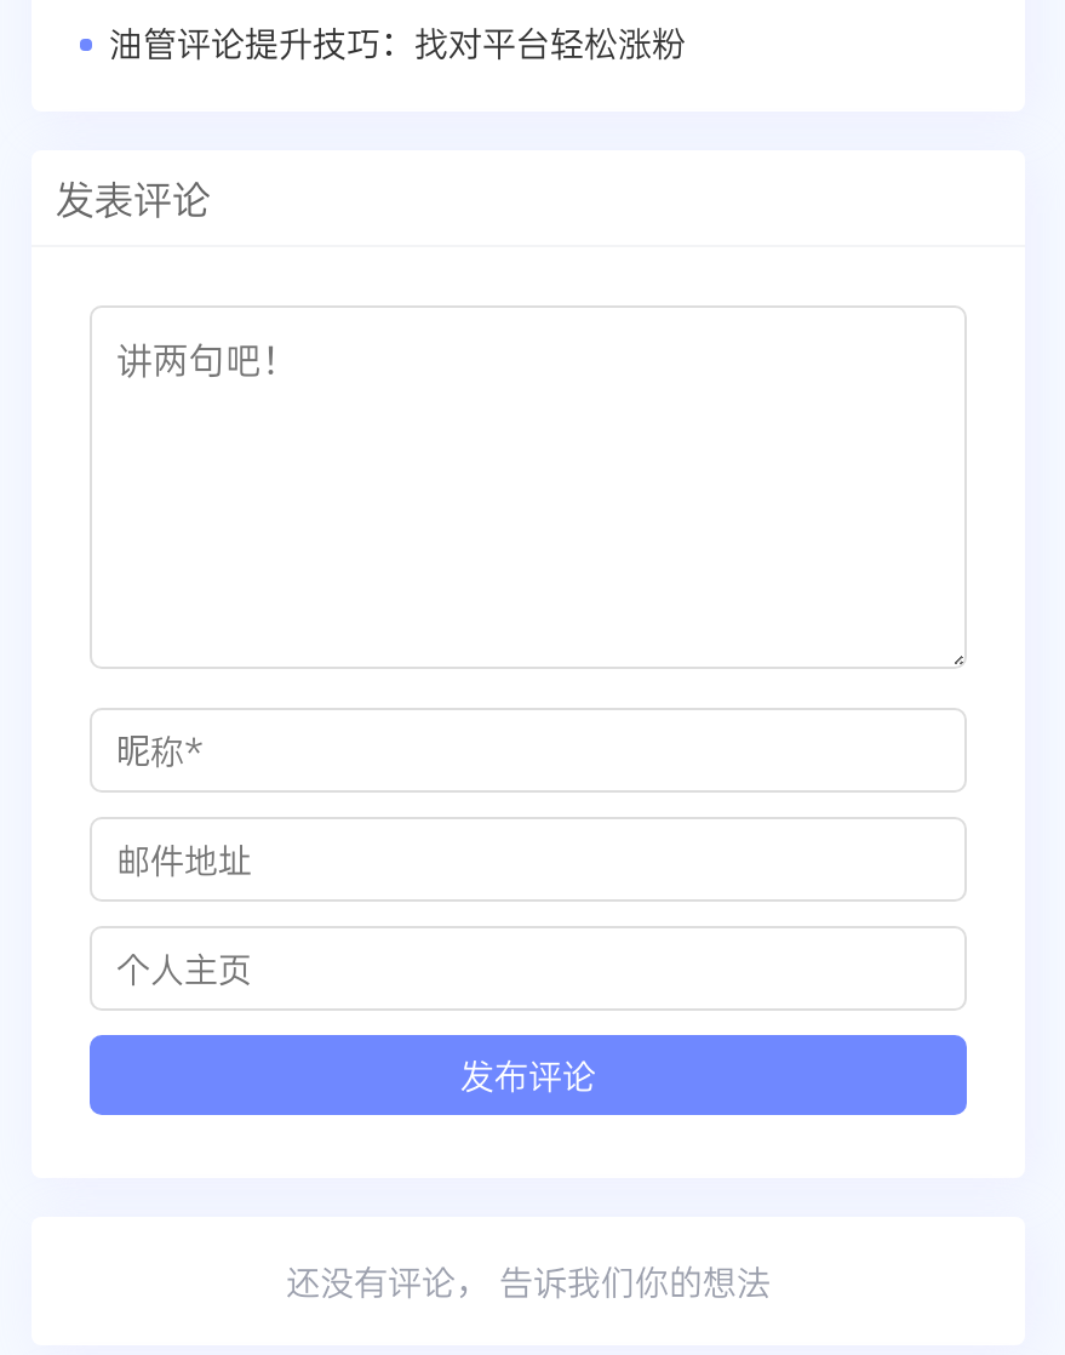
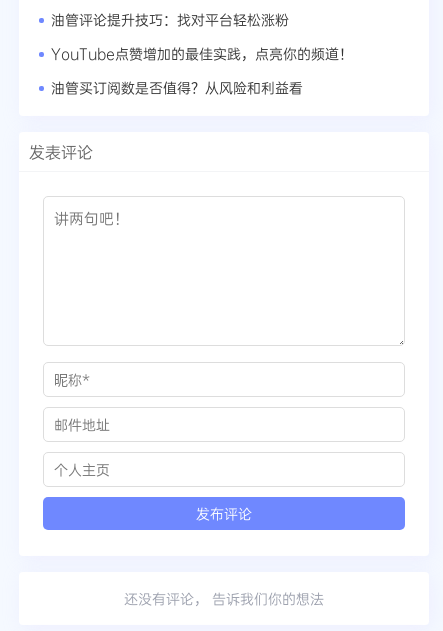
+ YouTube点赞增加的最佳实践，点亮你的频道！
+ 油管买订阅数是否值得？从风险和利益看
